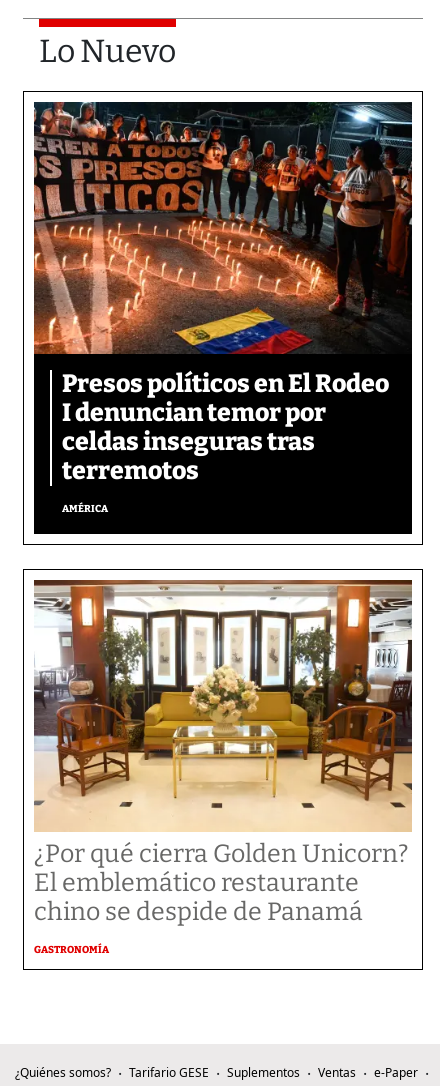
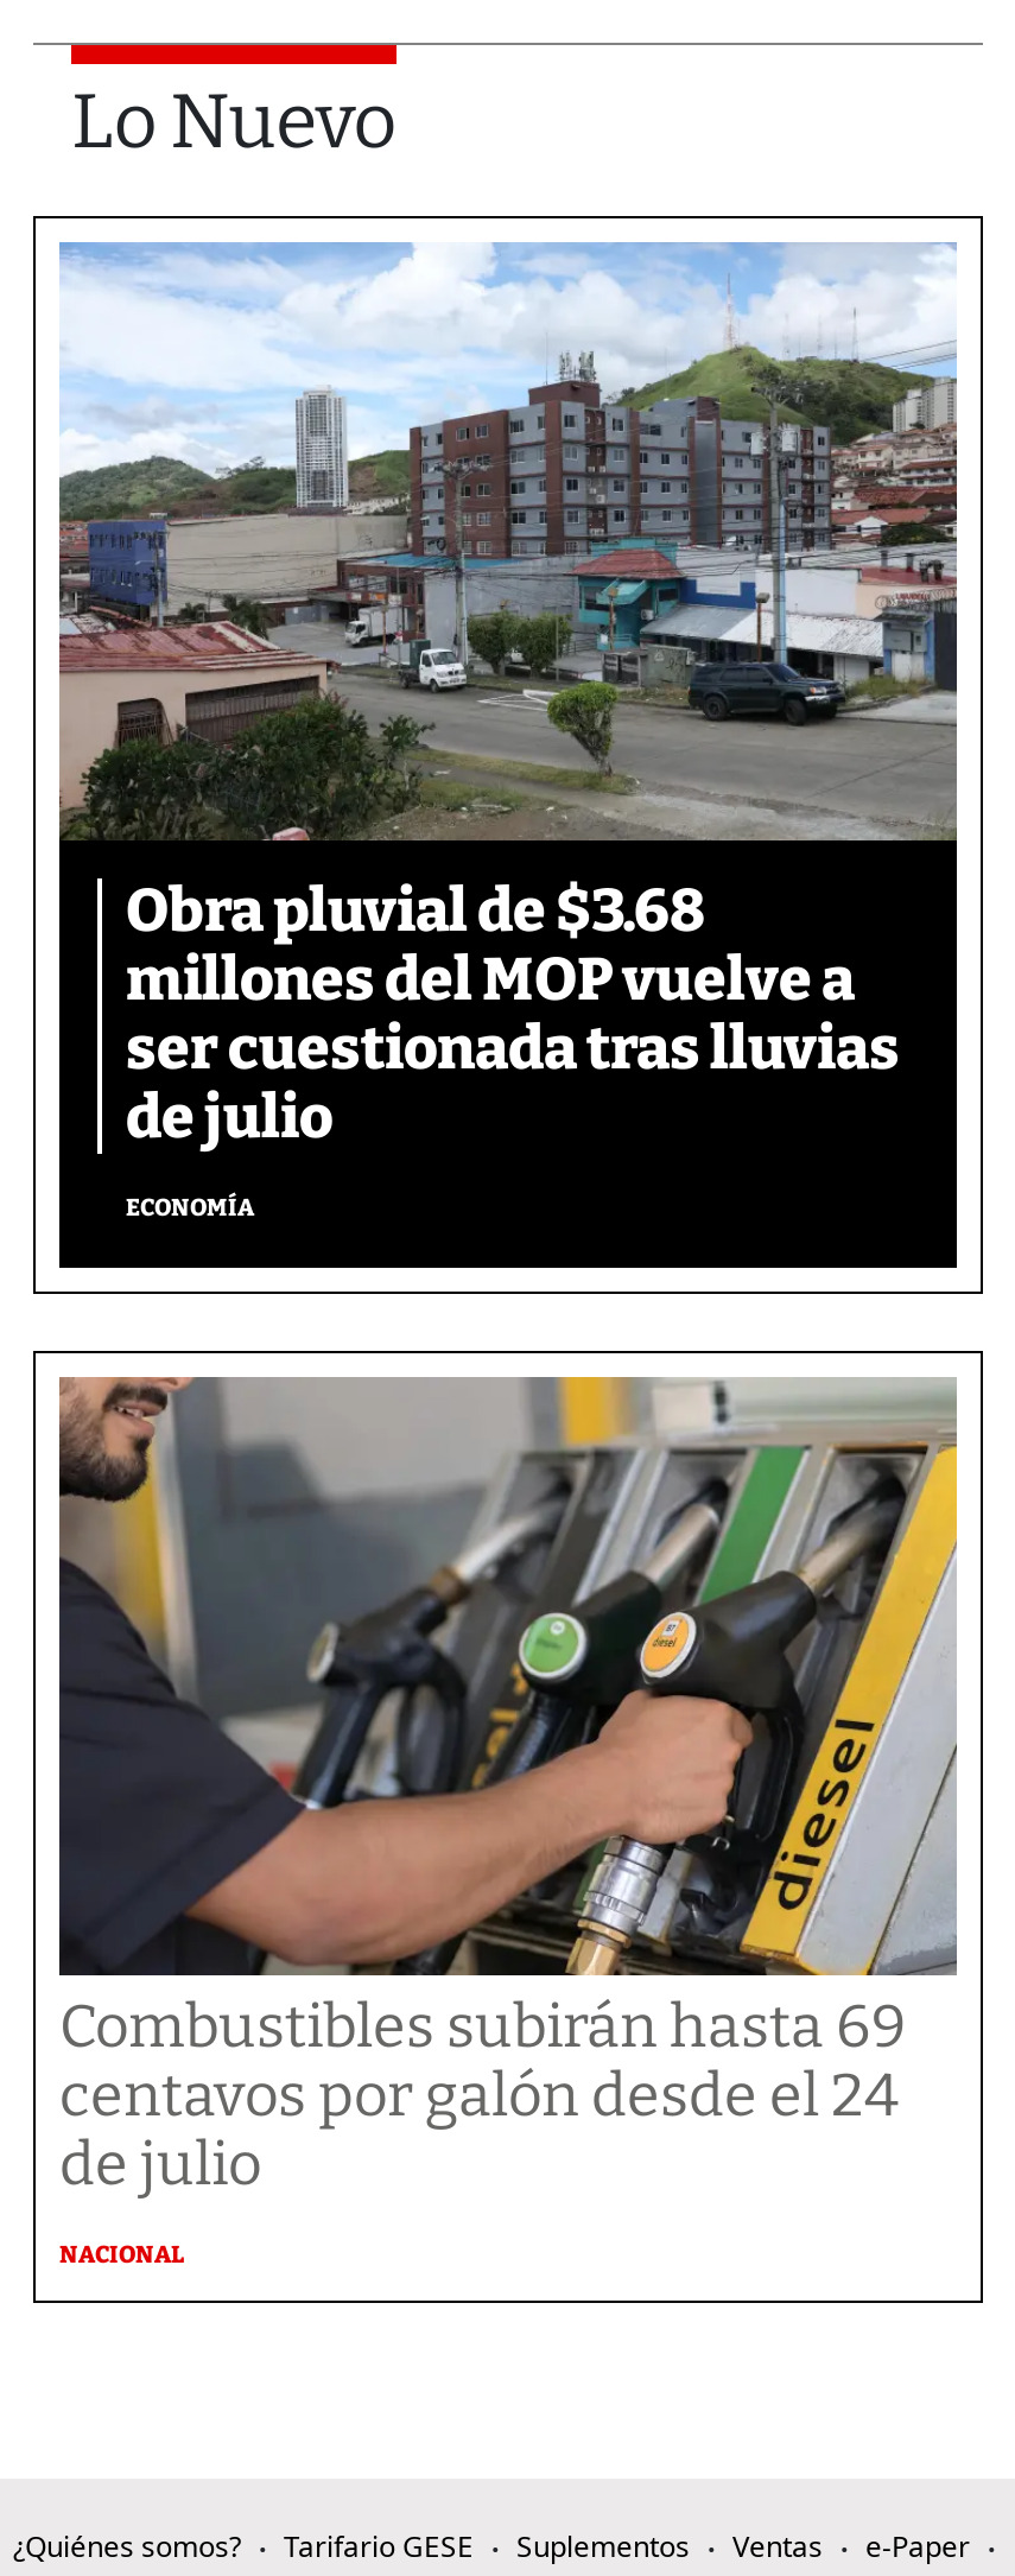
- [image]
- Presos políticos en El Rodeo
- I denuncian temor por
- celdas inseguras tras
- terremotos
+ [image]
+ Obra pluvial de $3.68
+ millones del MOP vuelve a
+ ser cuestionada tras lluvias
+ de julio

- AMÉRICA
+ ECONOMÍA

- [image]
- ¿Por qué cierra Golden Unicorn?
- El emblemático restaurante
- chino se despide de Panamá
+ [image]
+ Combustibles subirán hasta 69
+ centavos por galón desde el 24
+ de julio

- GASTRONOMÍA
+ NACIONAL
